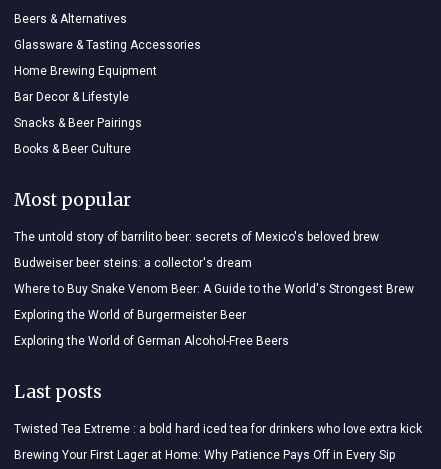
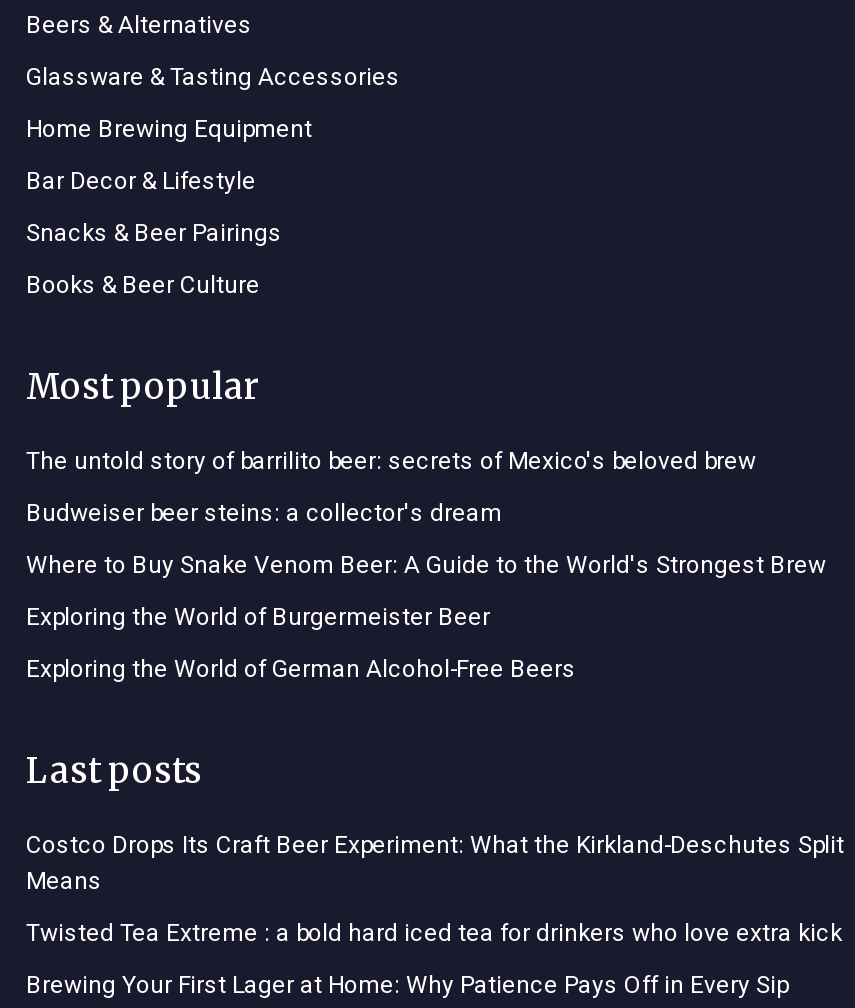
+ Costco Drops Its Craft Beer Experiment: What the Kirkland-Deschutes Split
+ Means
